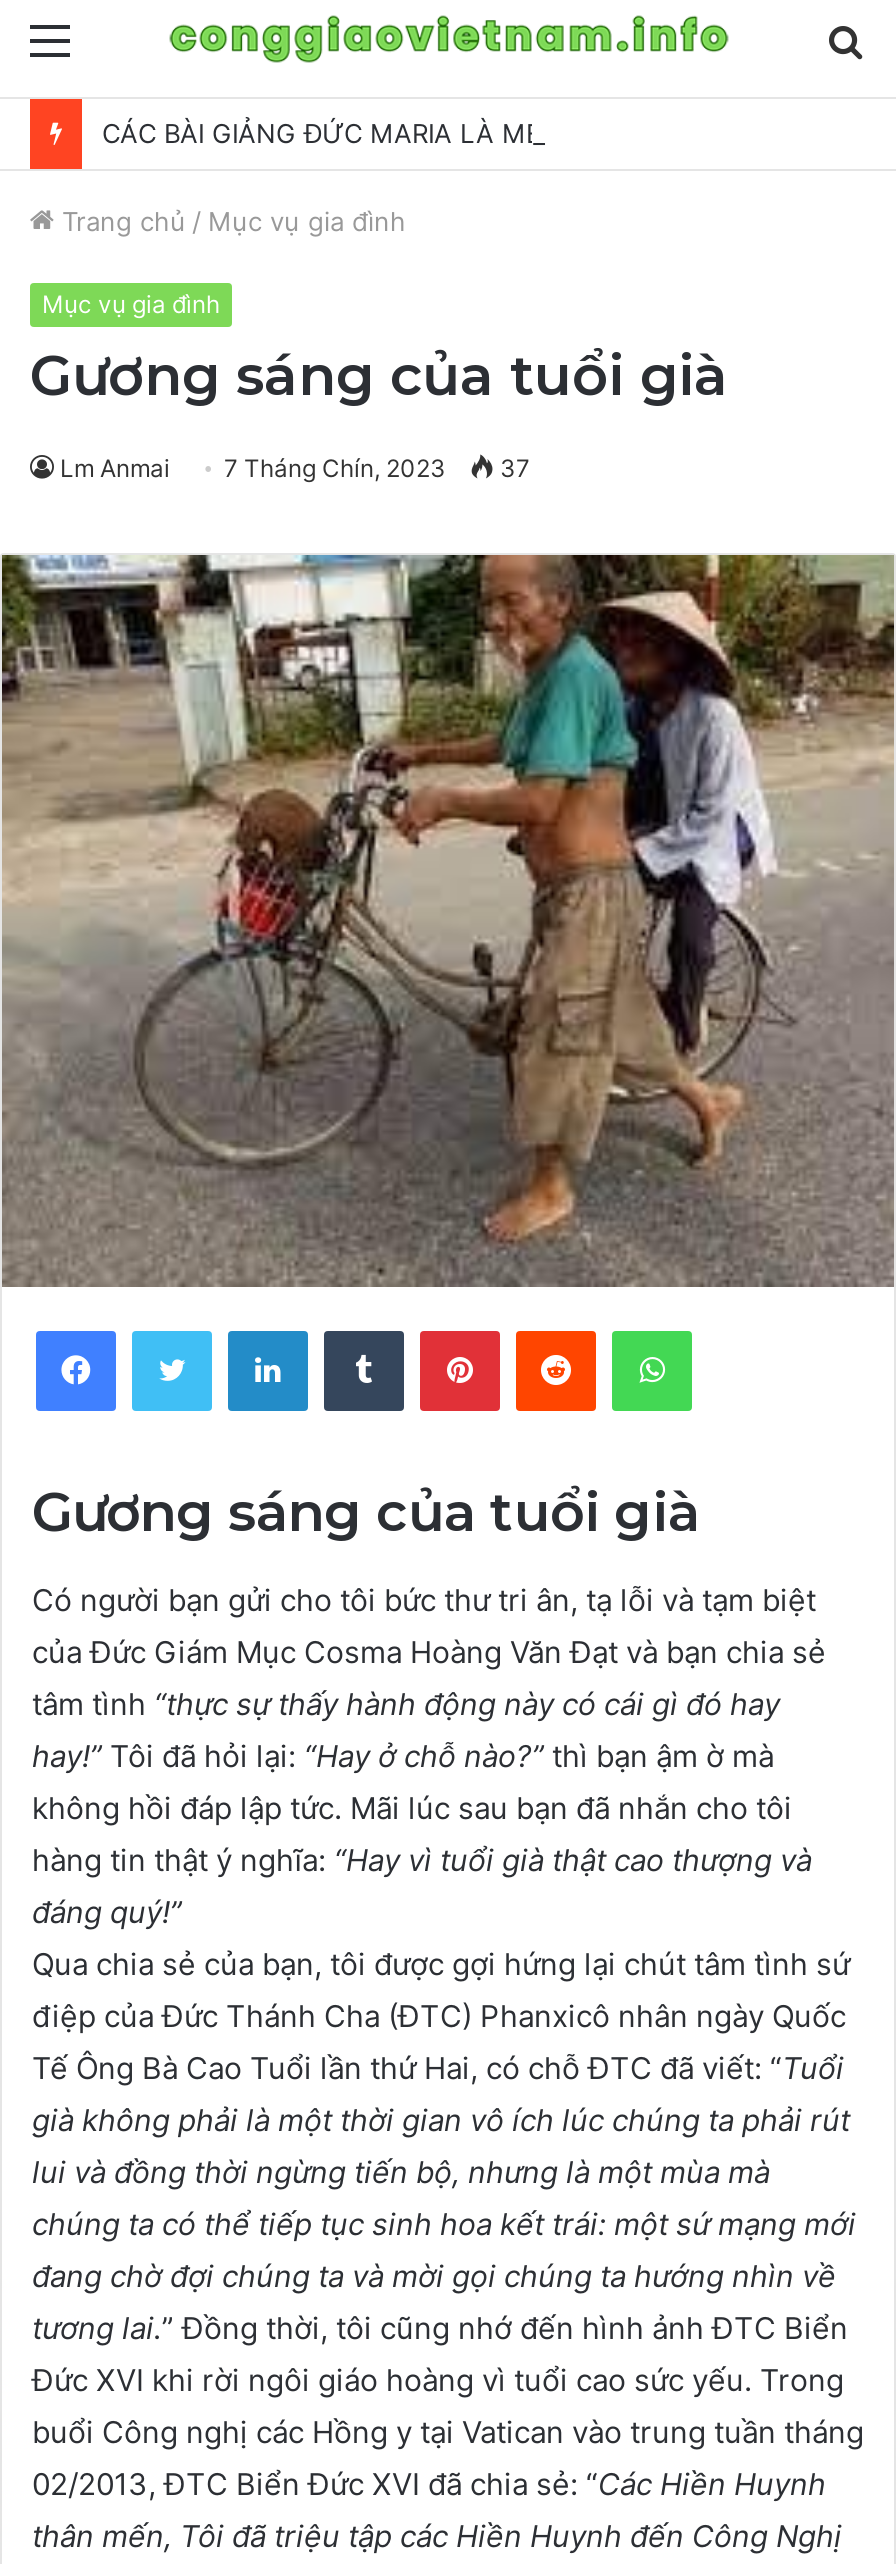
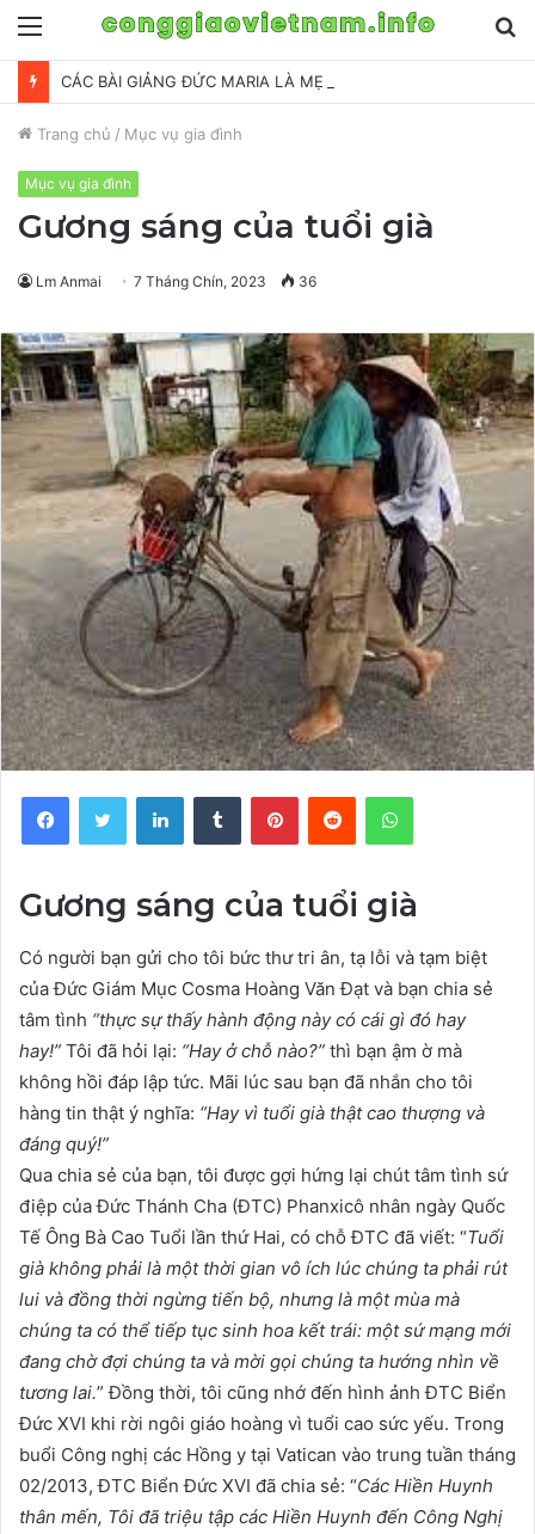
- Lm Anmai 7 Tháng Chín, 2023 37
+ Lm Anmai 7 Tháng Chín, 2023 36
